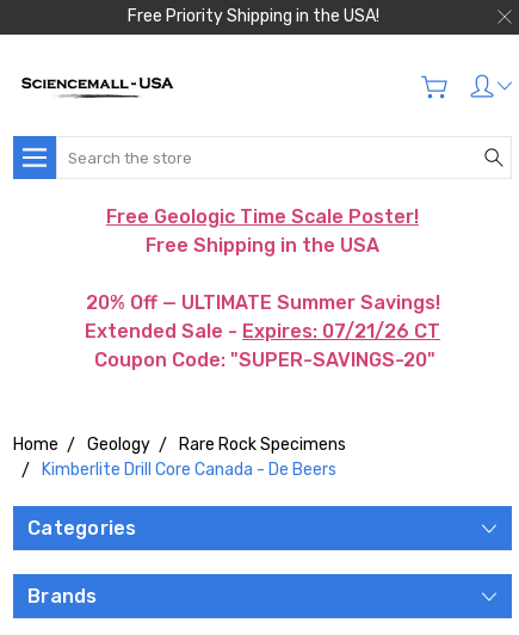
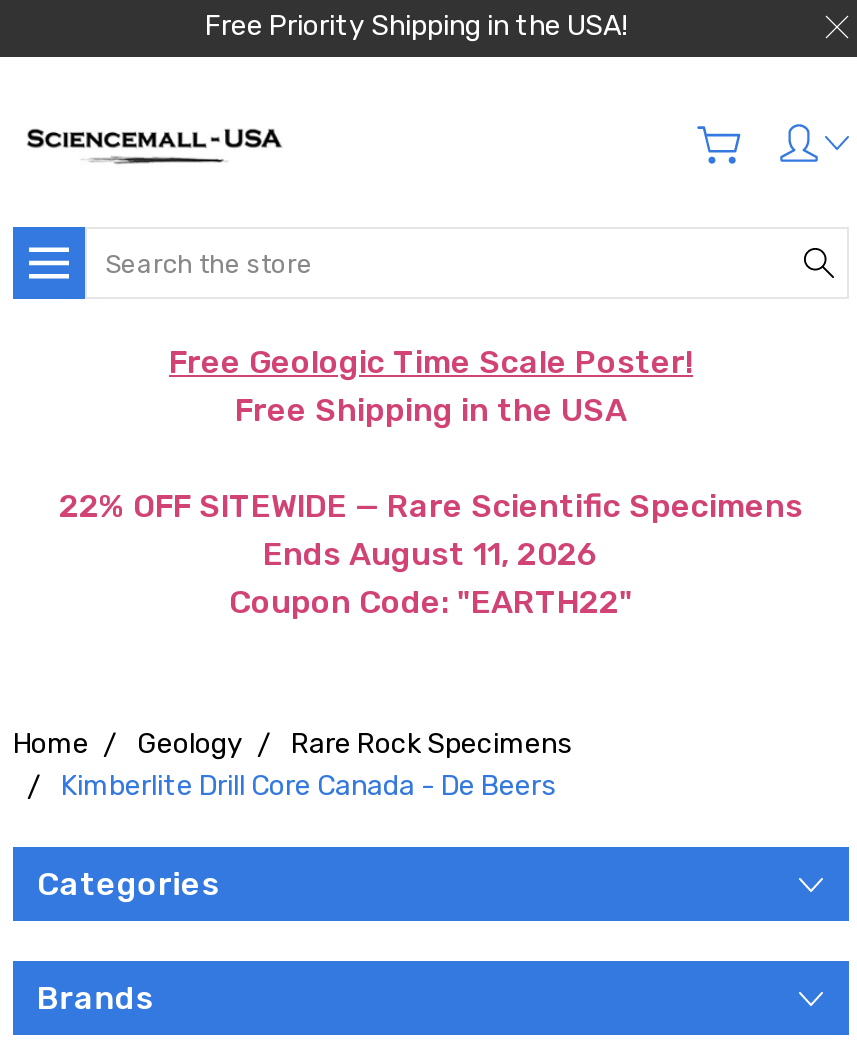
- 20% Off — ULTIMATE Summer Savings!
- Extended Sale - Expires: 07/21/26 CT
- Coupon Code: "SUPER-SAVINGS-20"
+ 22% OFF SITEWIDE — Rare Scientific Specimens
+ Ends August 11, 2026
+ Coupon Code: "EARTH22"
